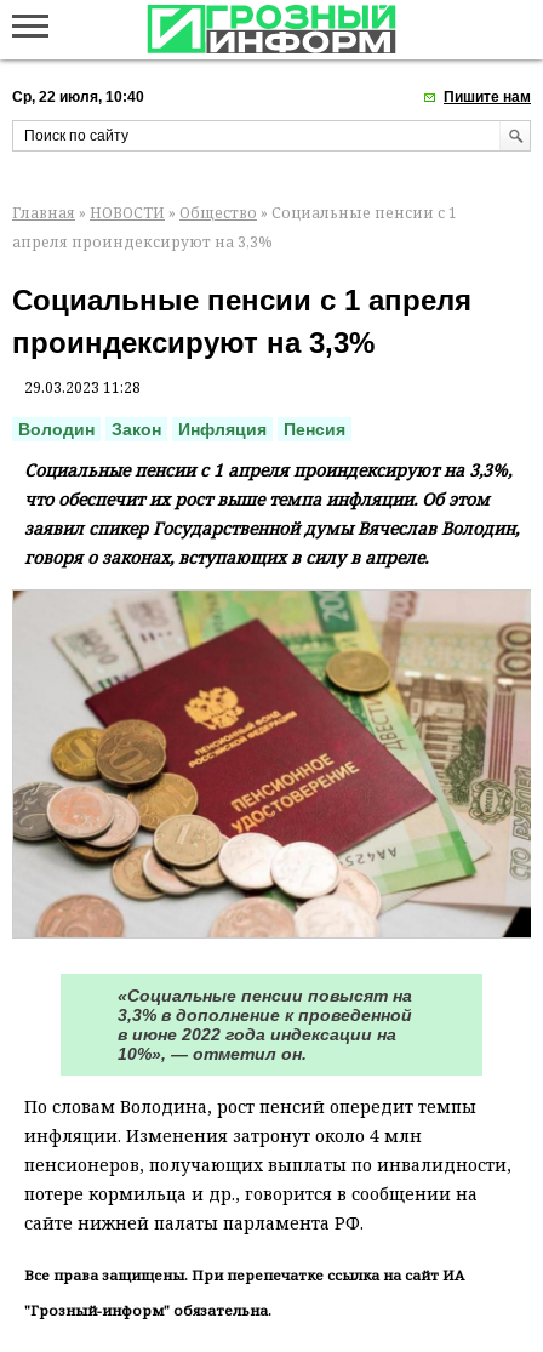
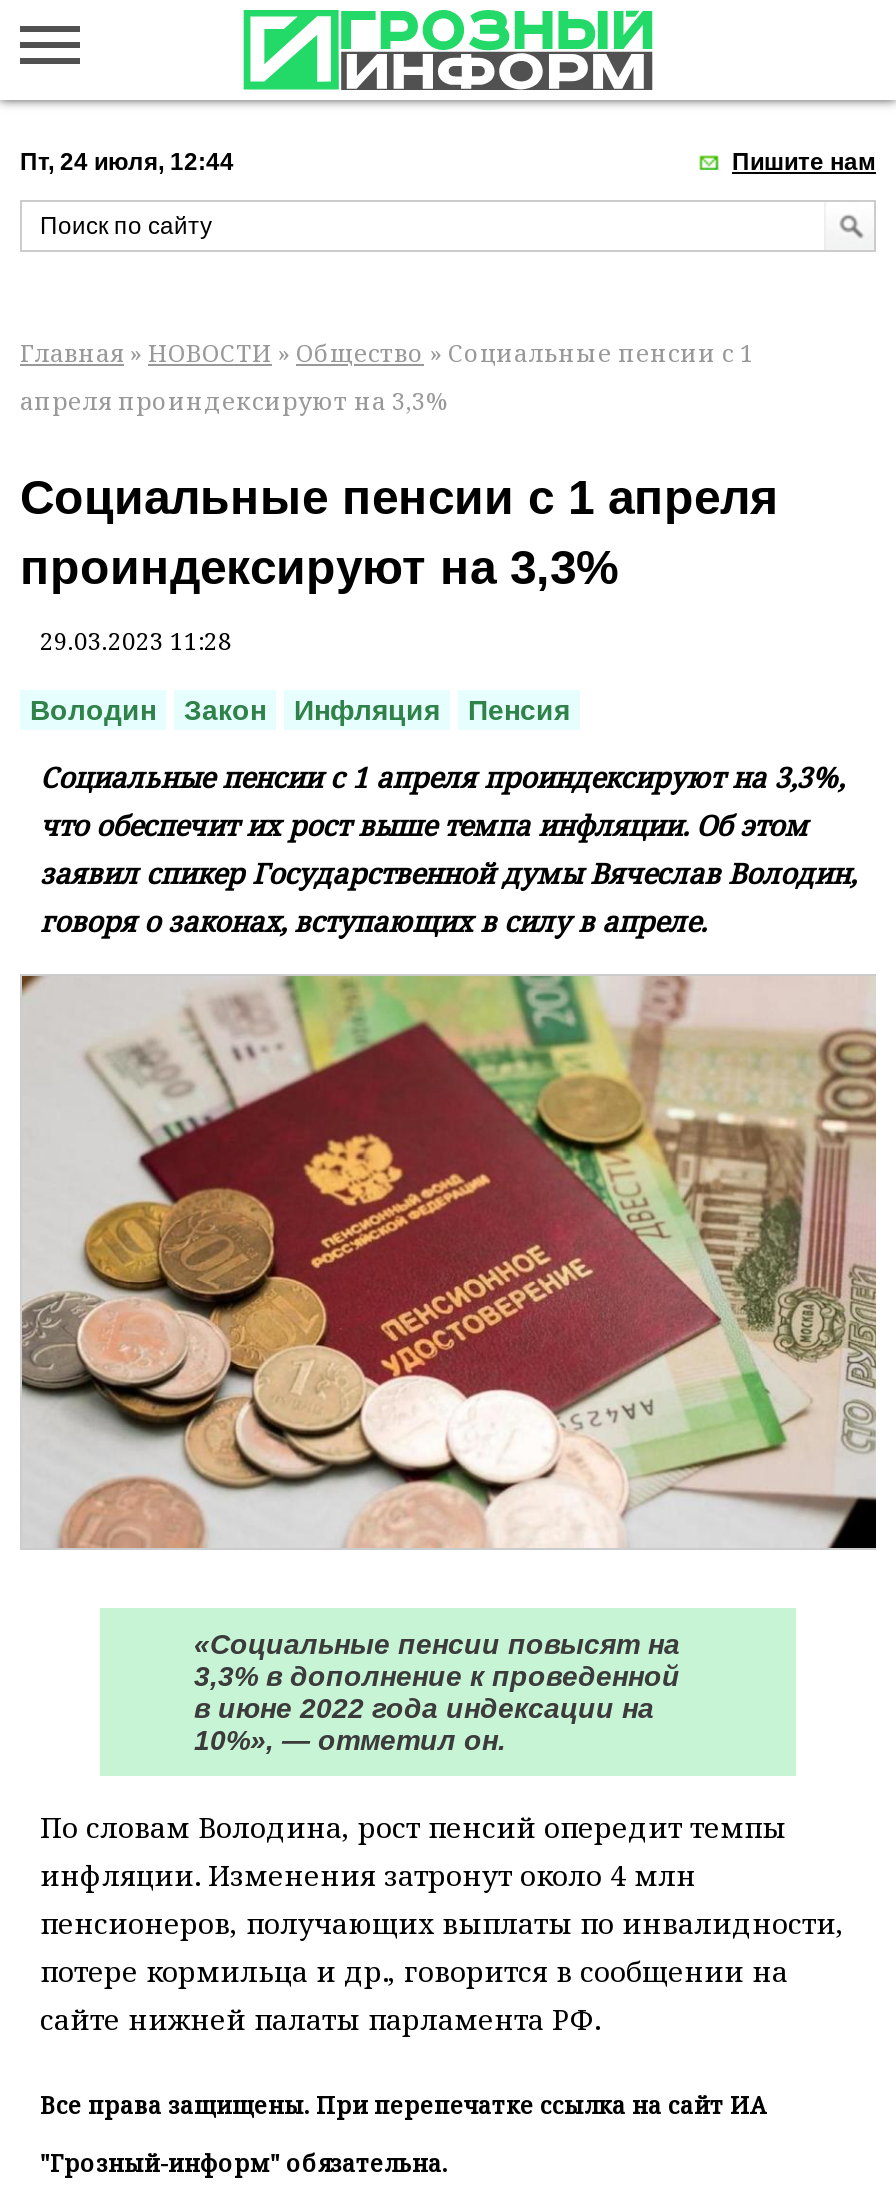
- Ср, 22 июля, 10:40
+ Пт, 24 июля, 12:44
